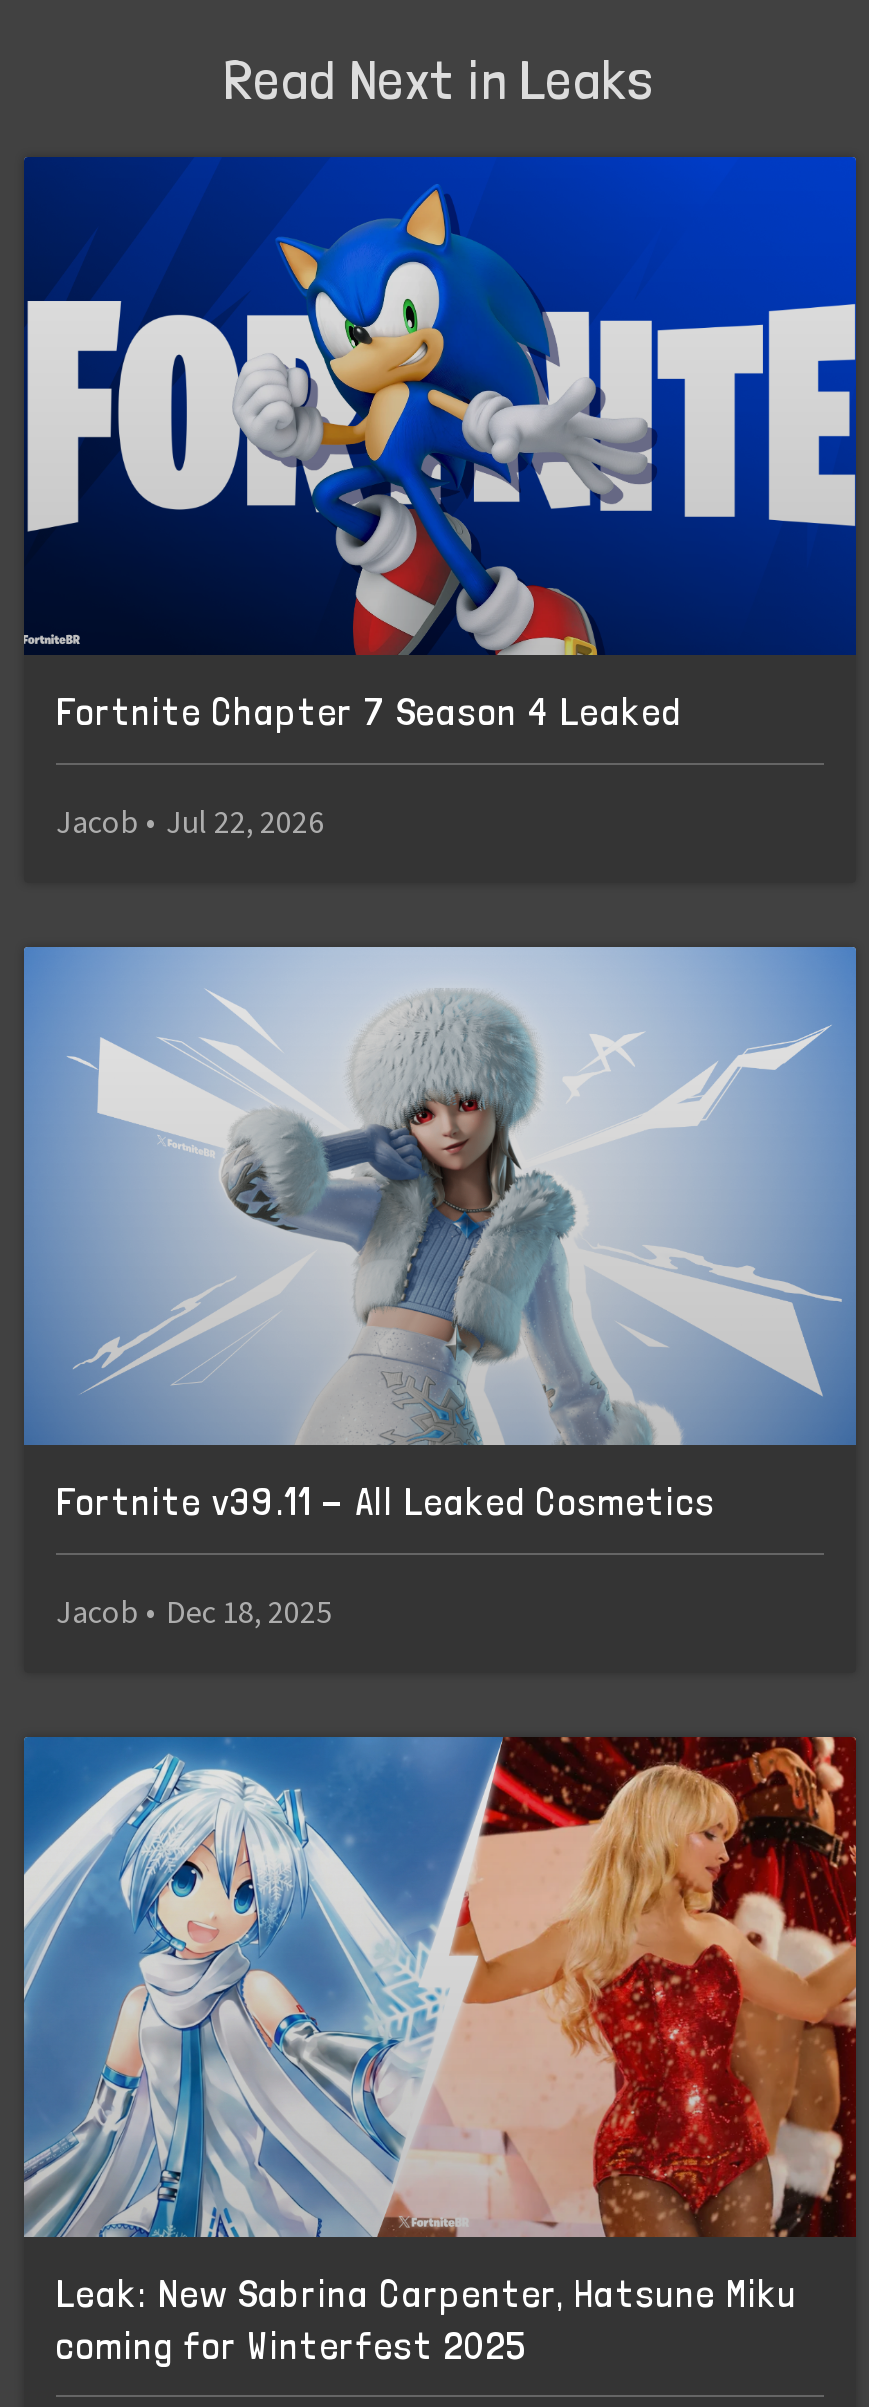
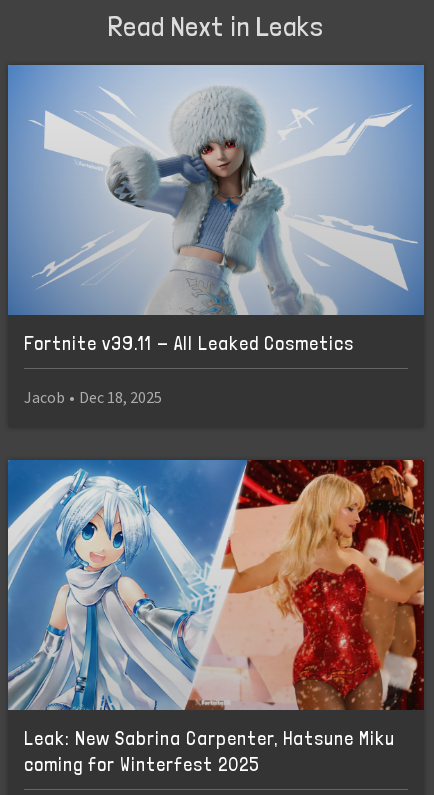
- [image]
- Fortnite Chapter 7 Season 4 Leaked
- Jacob • Jul 22, 2026
